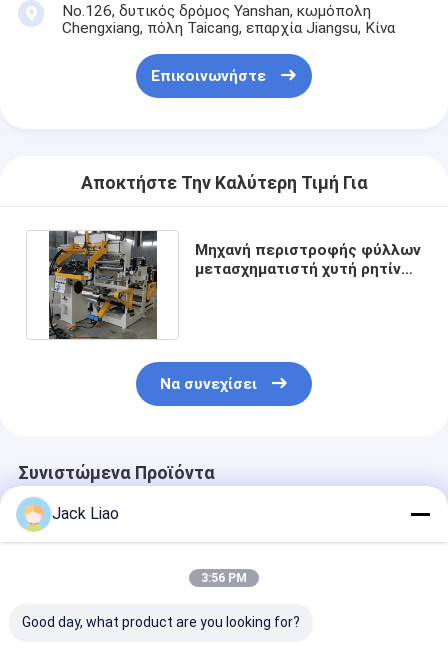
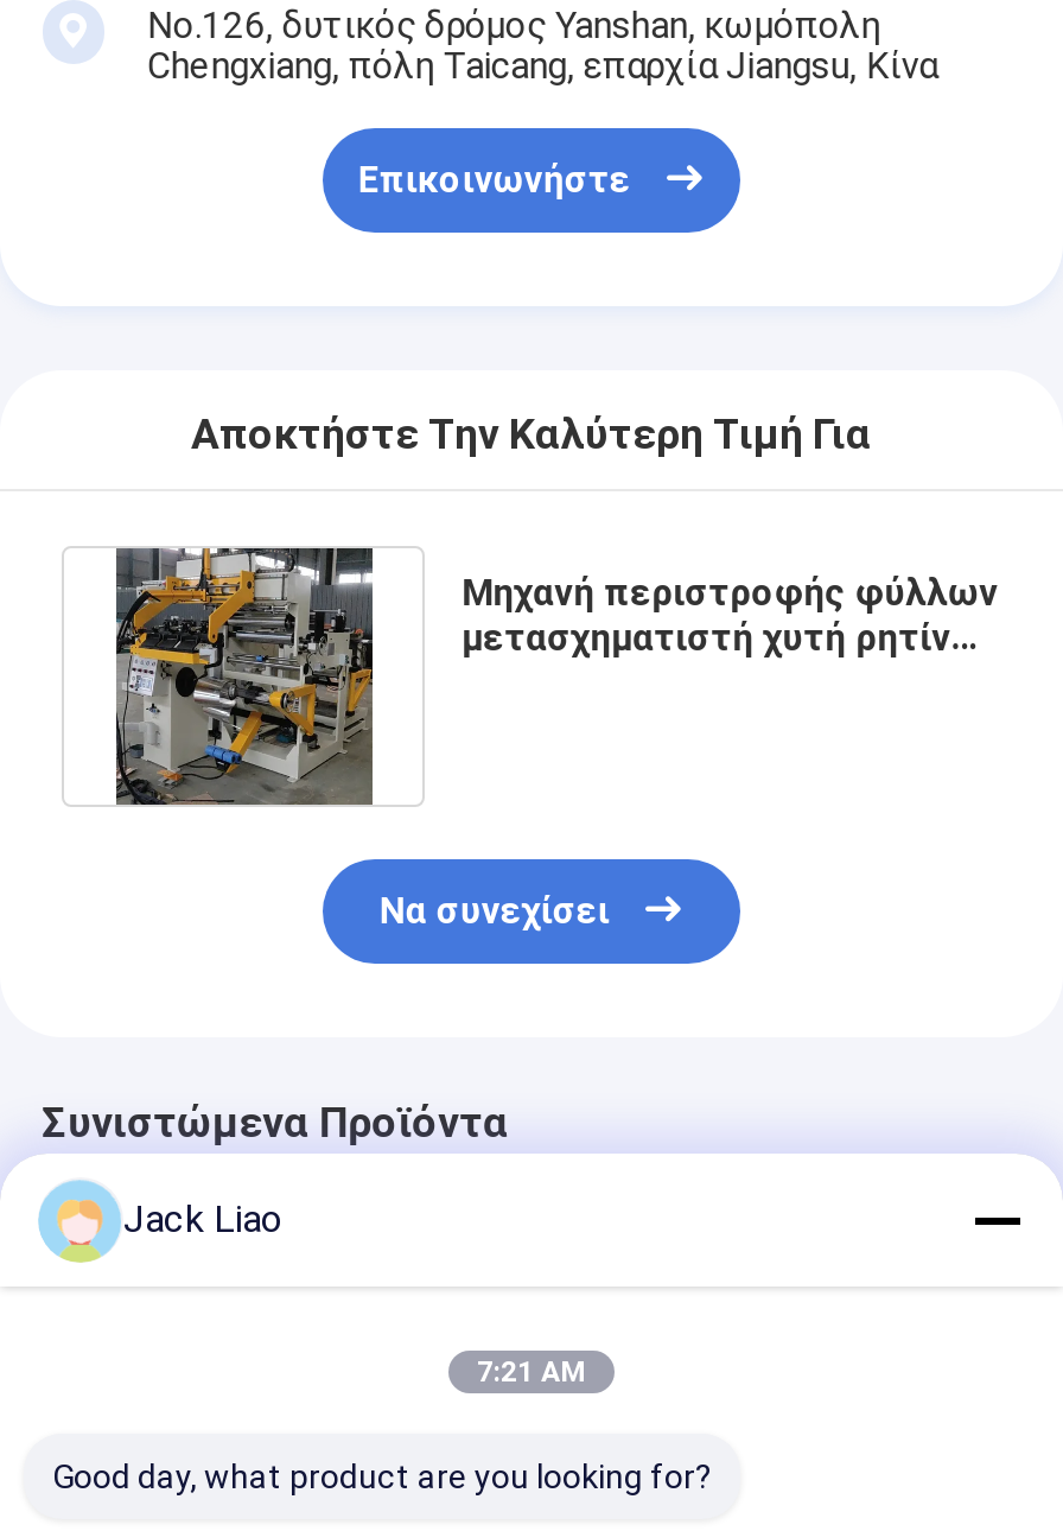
- 3:56 PM
+ 7:21 AM
